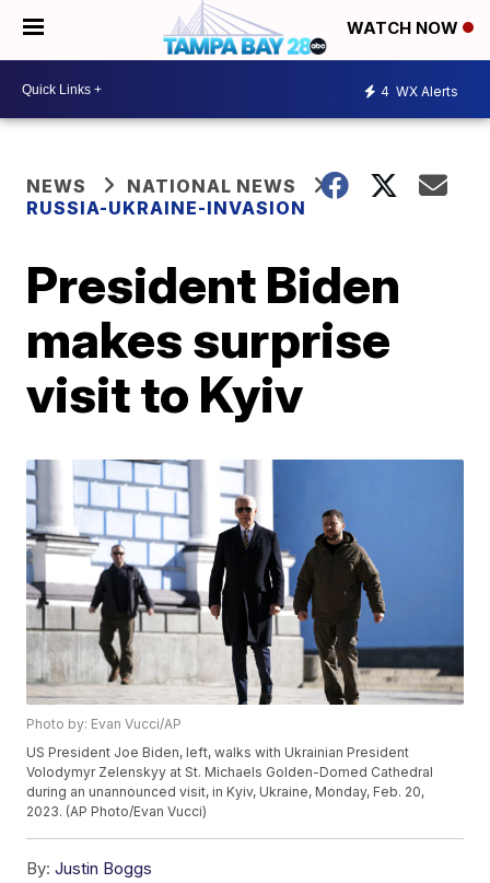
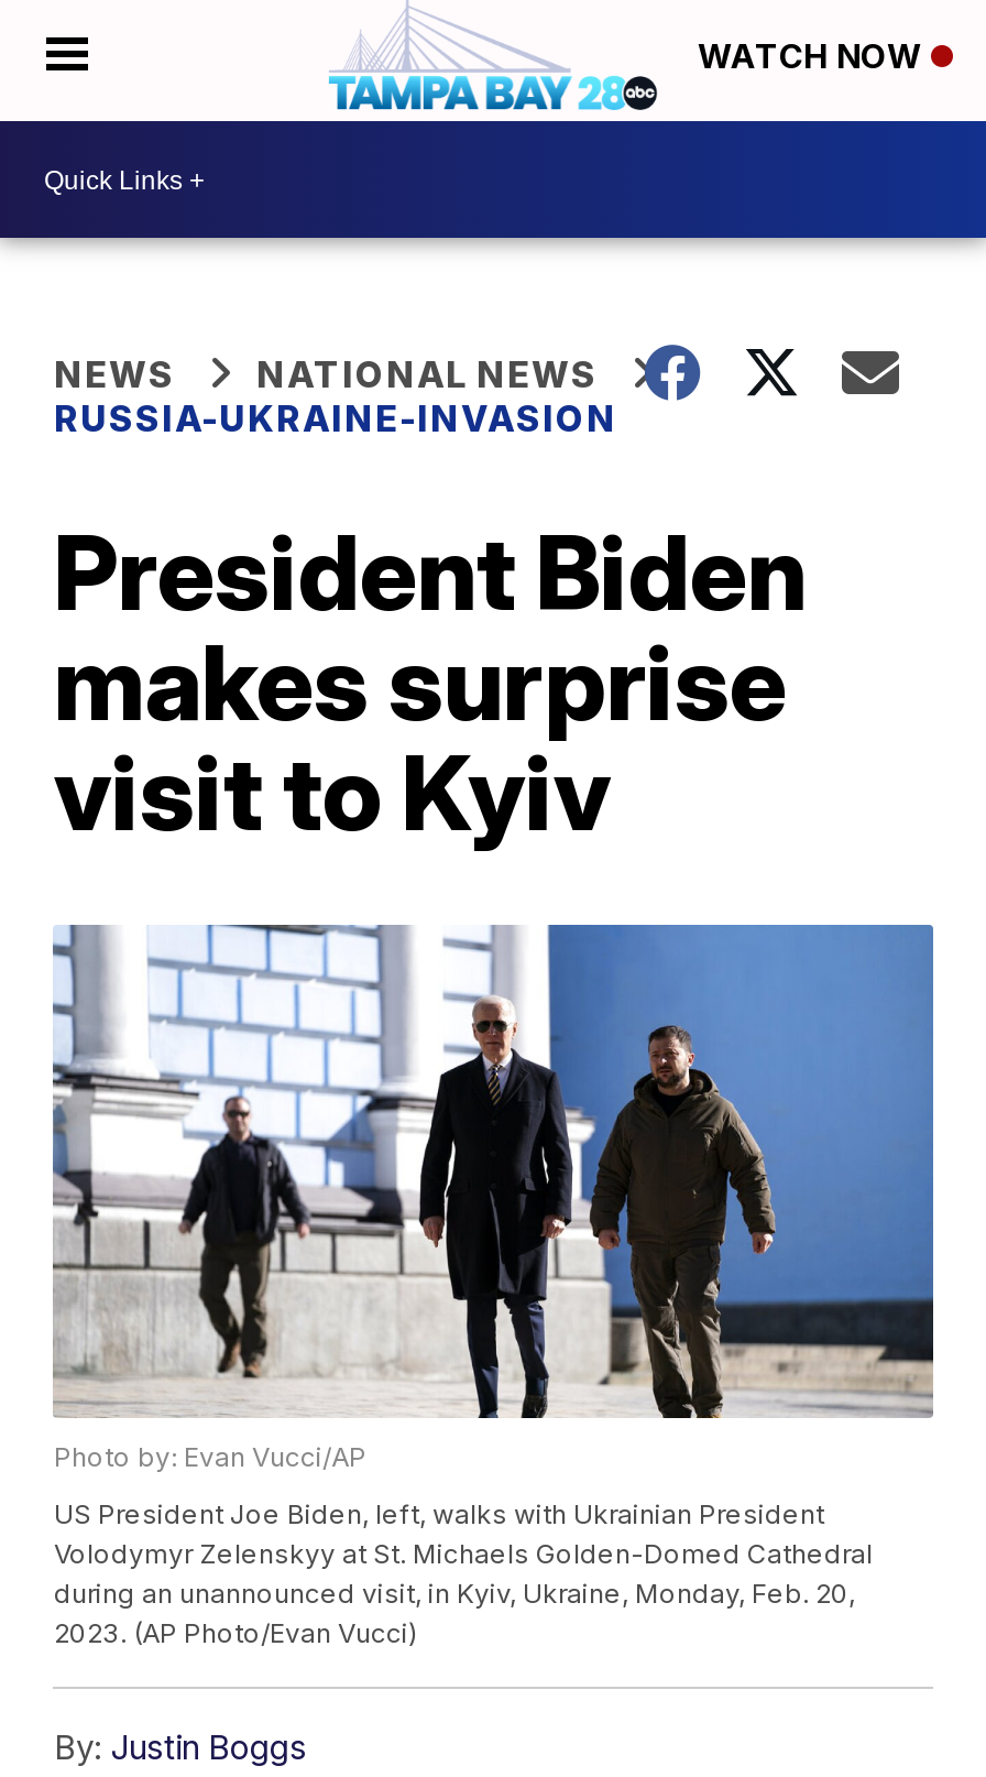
- 4 WX Alerts
